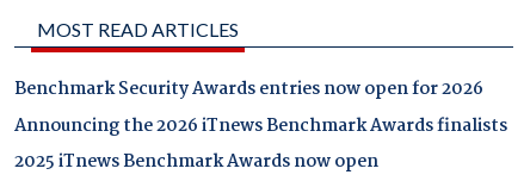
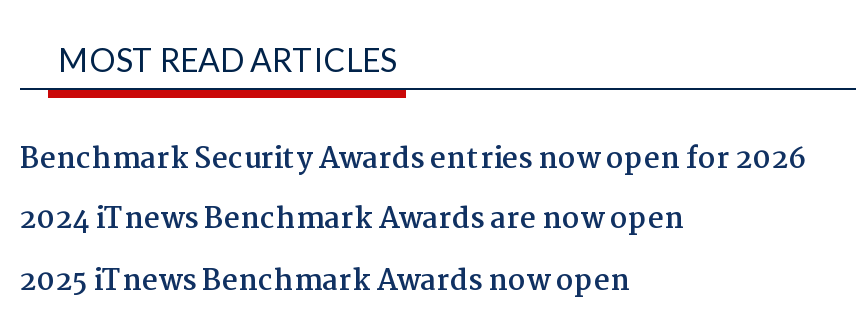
- Announcing the 2026 iTnews Benchmark Awards finalists
+ 2024 iTnews Benchmark Awards are now open
